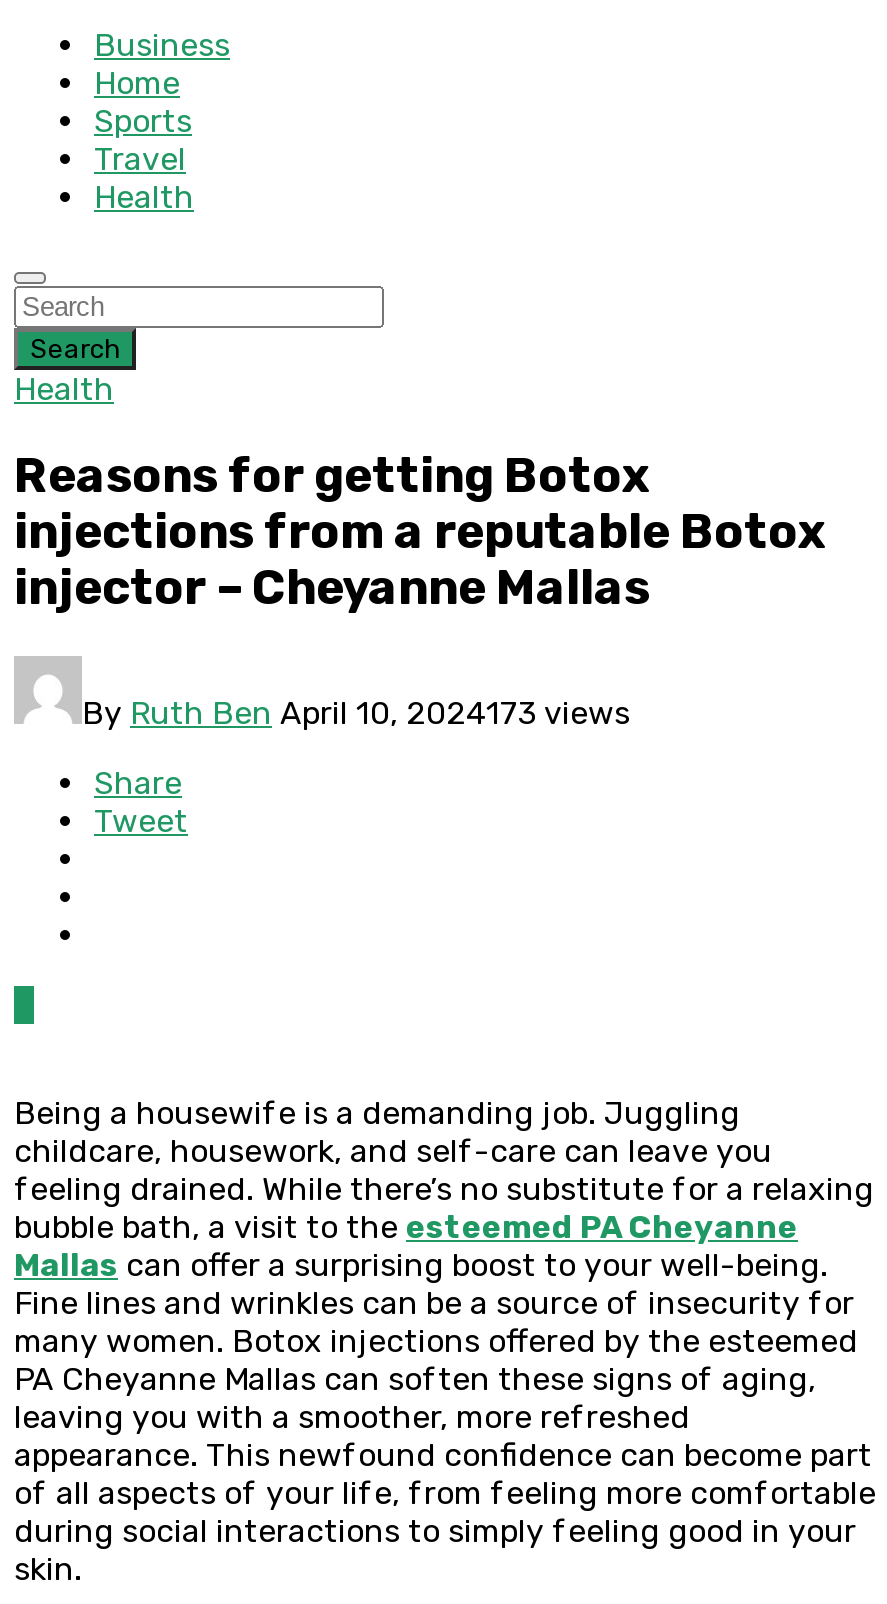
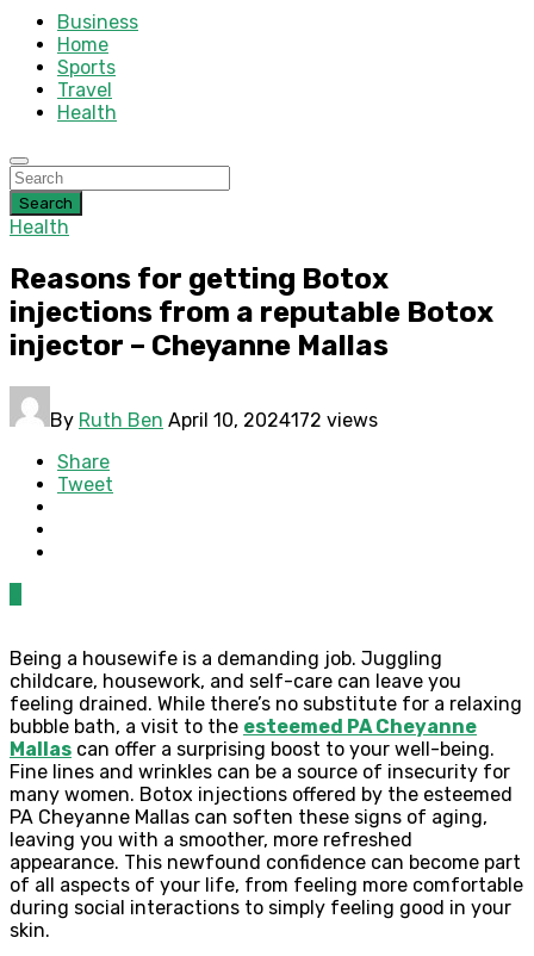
- By Ruth Ben April 10, 2024173 views
+ By Ruth Ben April 10, 2024172 views
